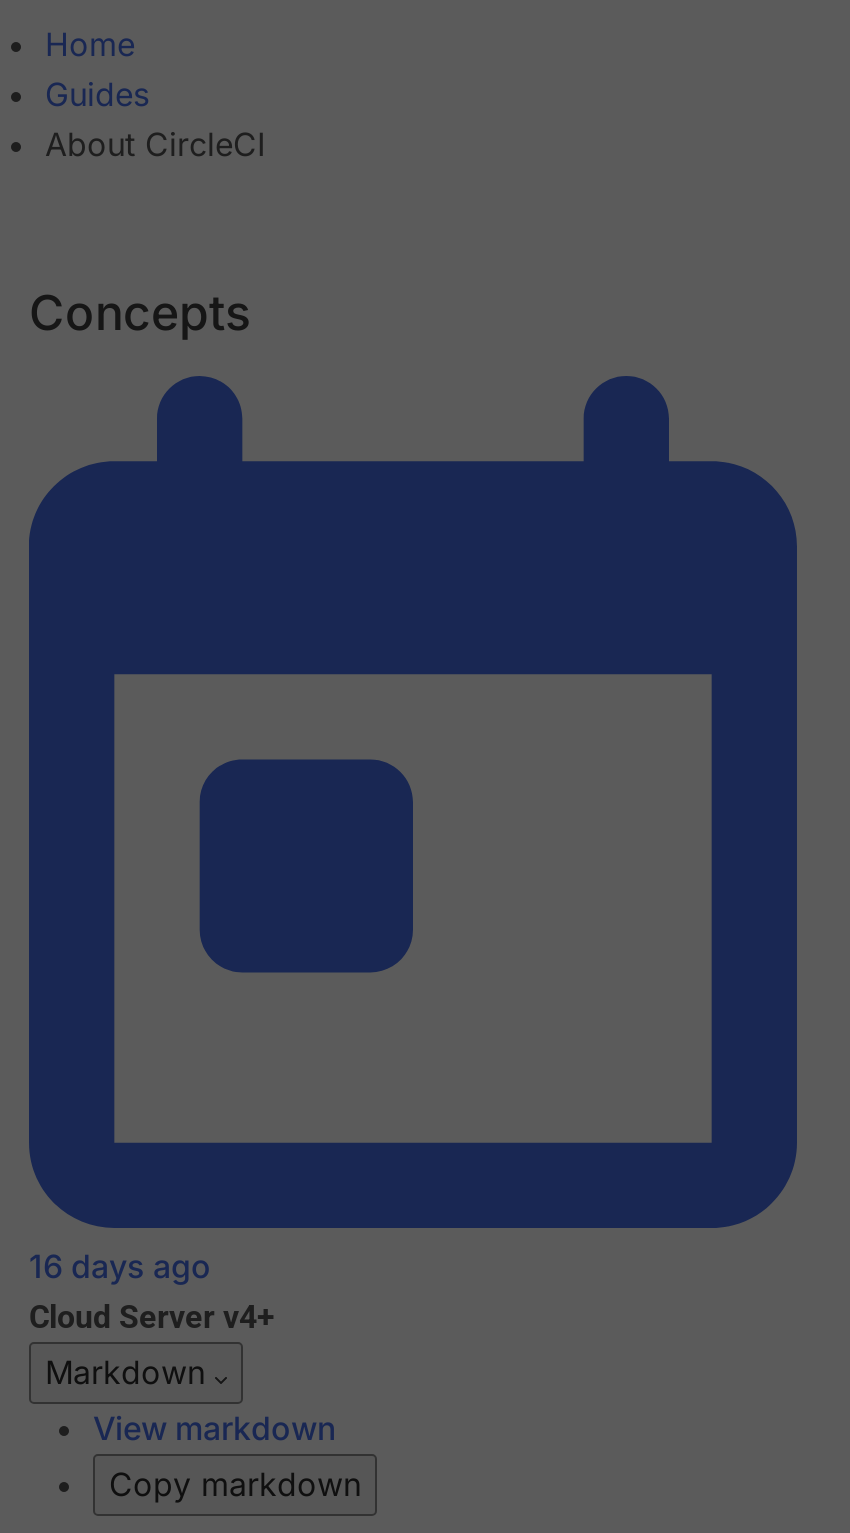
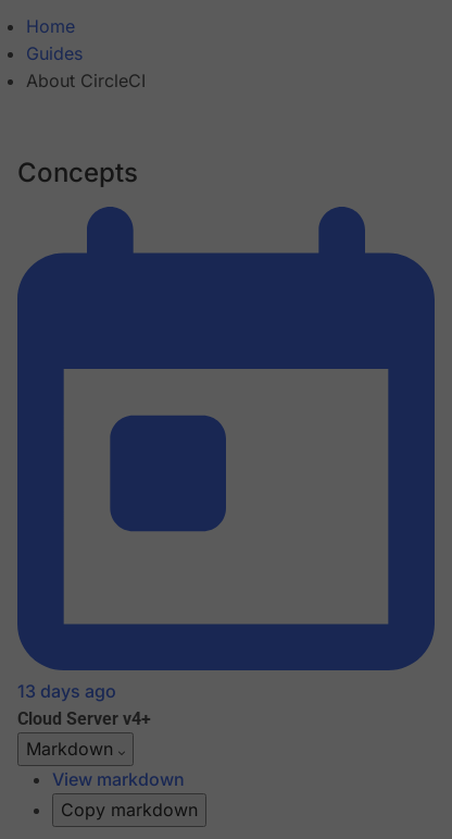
- 16 days ago
+ 13 days ago
